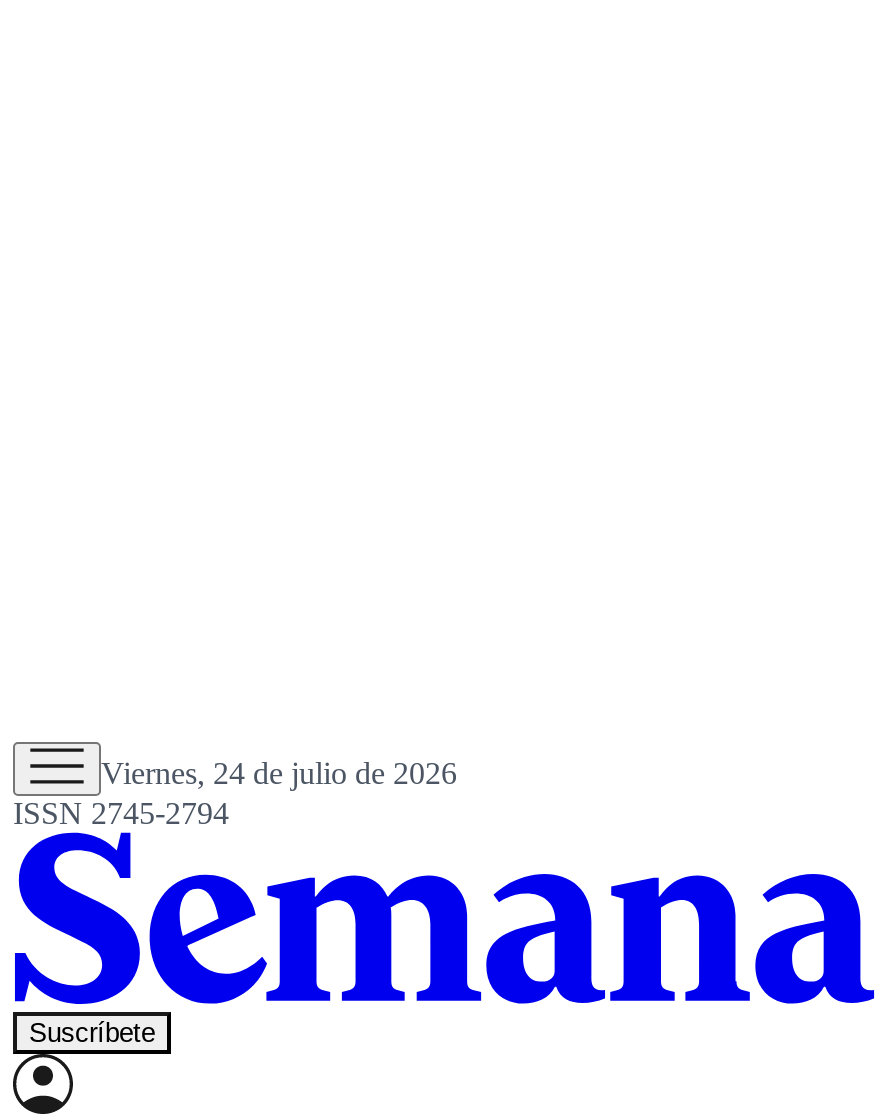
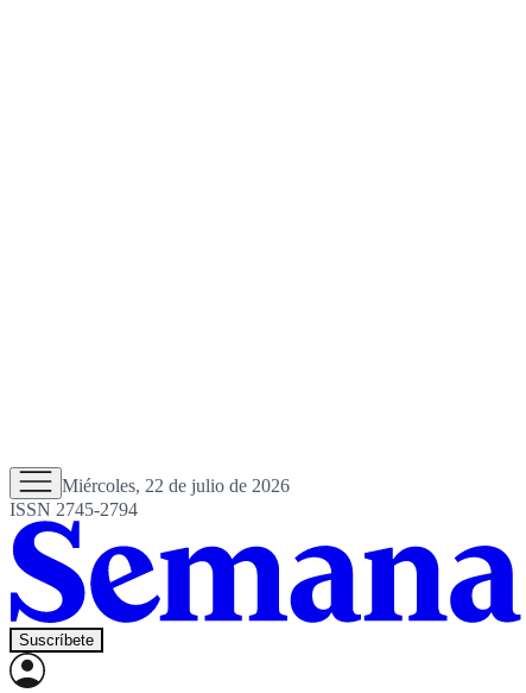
- Viernes, 24 de julio de 2026
+ Miércoles, 22 de julio de 2026
